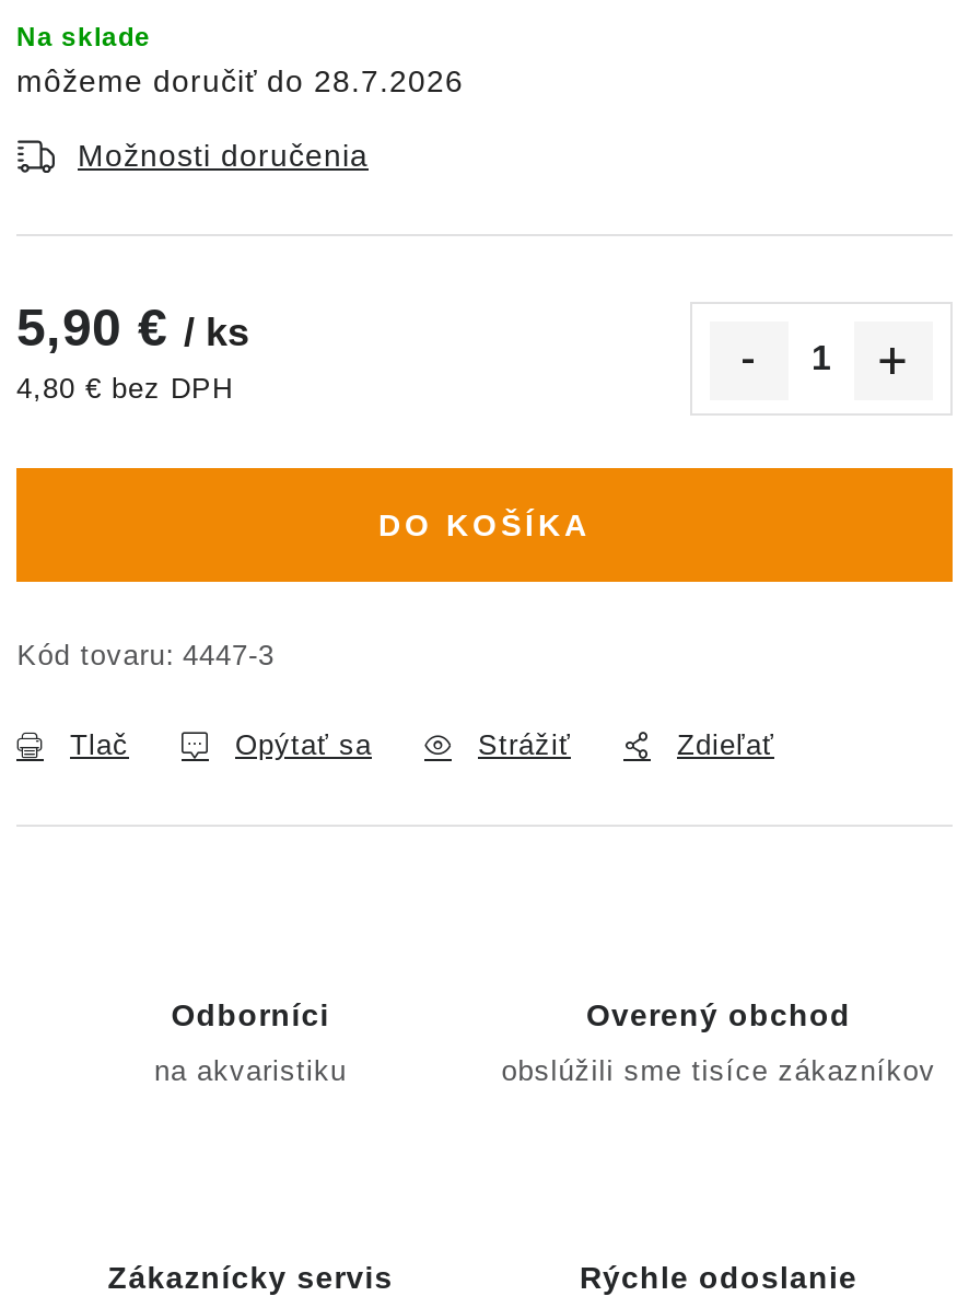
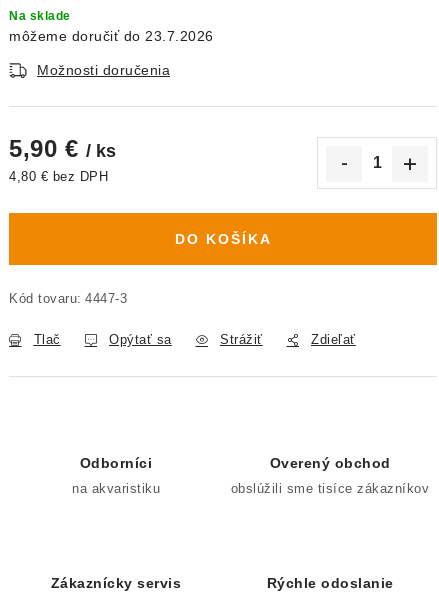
- 28.7.2026
+ 23.7.2026
